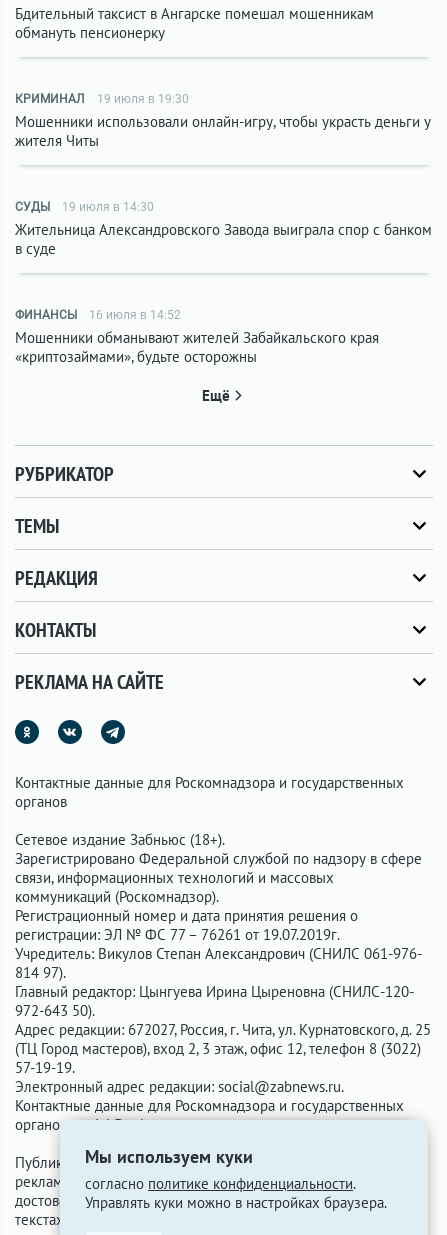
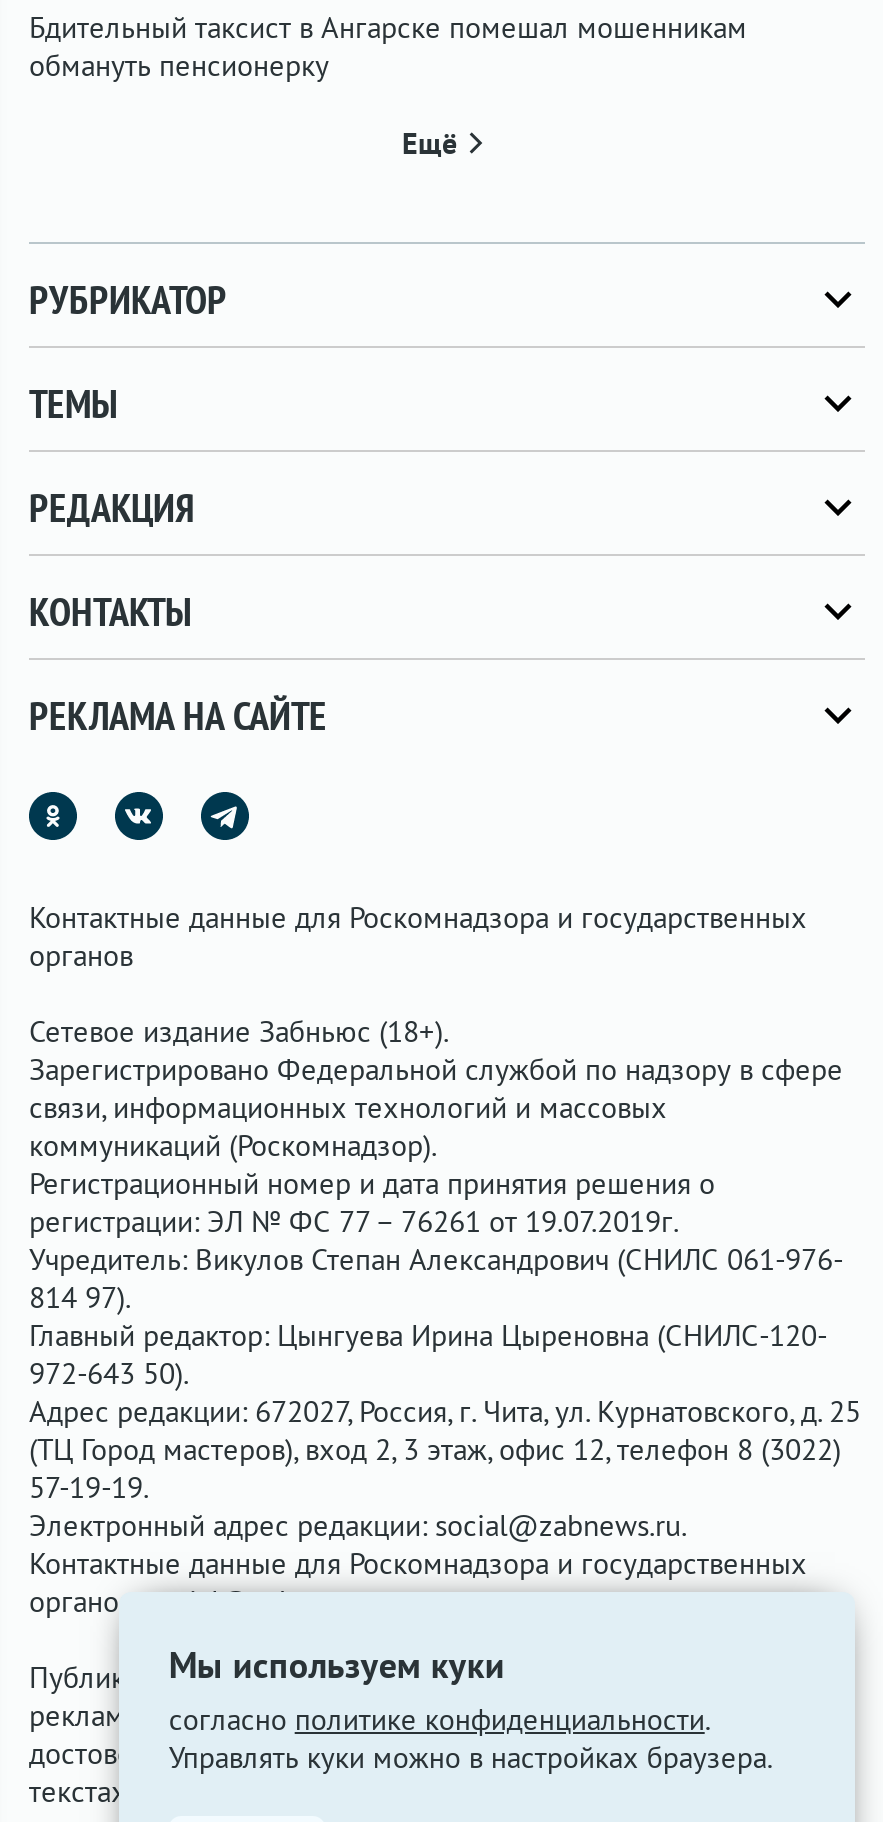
- КРИМИНАЛ
- 19 июля в 19:30
- Мошенники использовали онлайн-игру, чтобы украсть деньги у
- жителя Читы

- СУДЫ
- 19 июля в 14:30
- Жительница Александровского Завода выиграла спор с банком
- в суде

- ФИНАНСЫ
- 16 июля в 14:52
- Мошенники обманывают жителей Забайкальского края
- «криптозаймами», будьте осторожны
